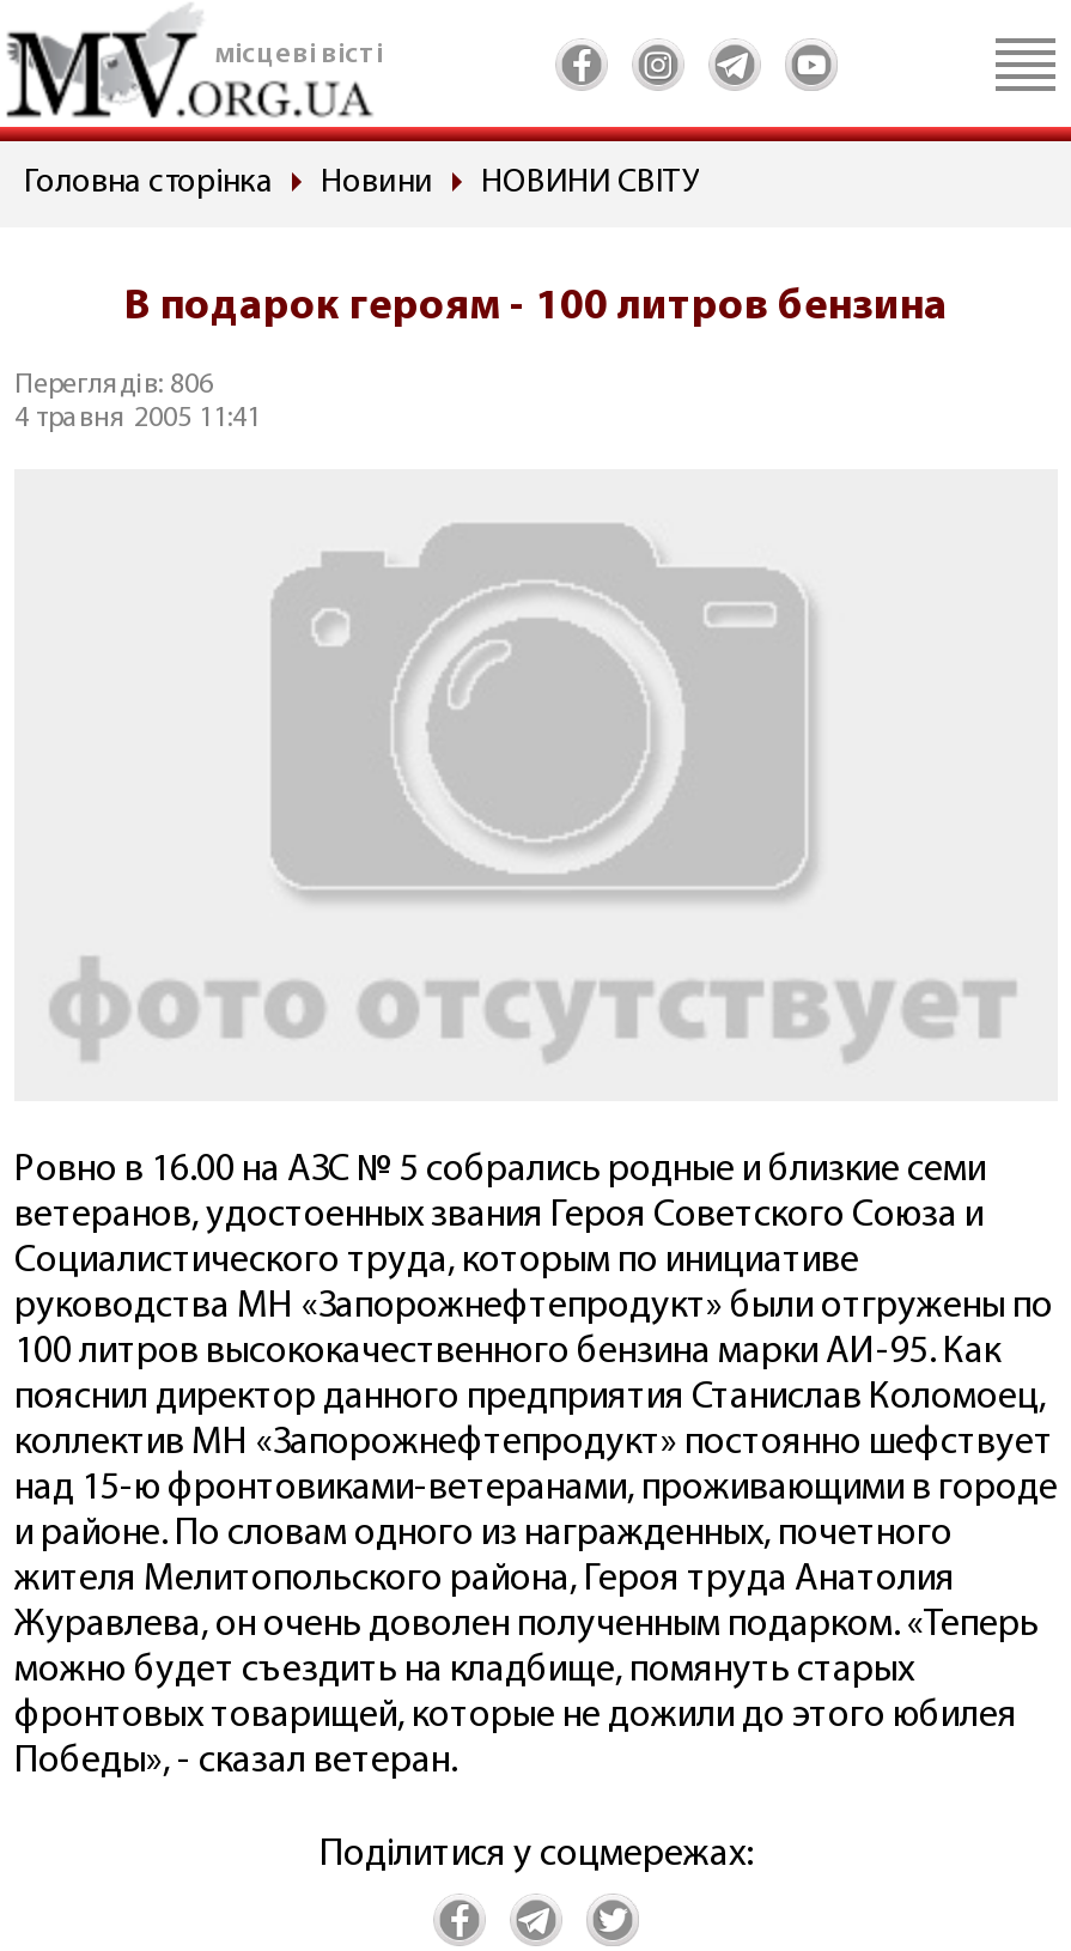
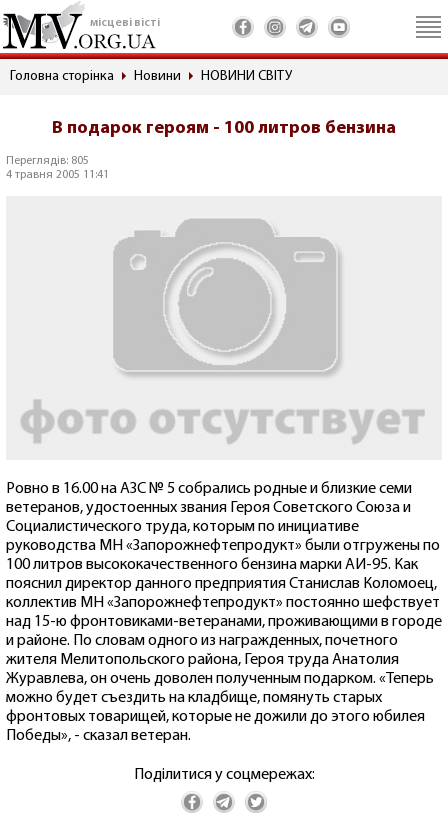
- Переглядів: 806
+ Переглядів: 805
